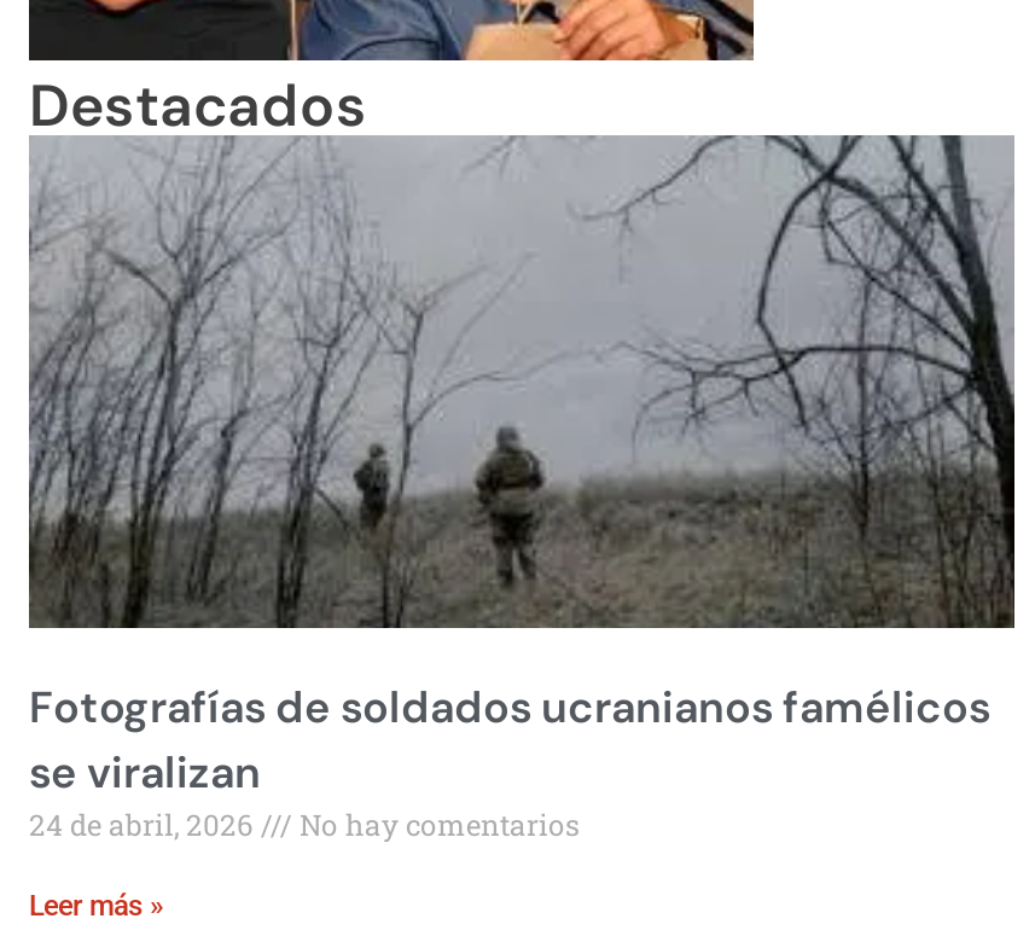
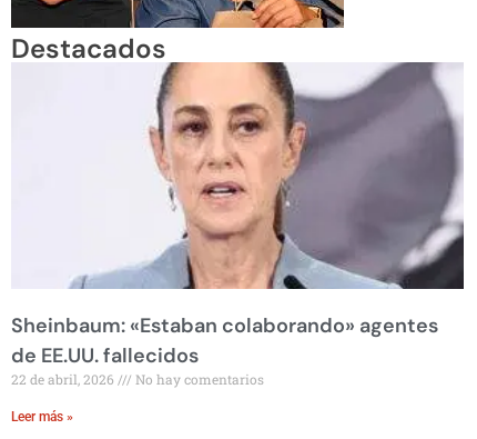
- [image]
- Fotografías de soldados ucranianos famélicos
- se viralizan
- 24 de abril, 2026
+ [image]
+ Sheinbaum: «Estaban colaborando» agentes
+ de EE.UU. fallecidos
+ 22 de abril, 2026
